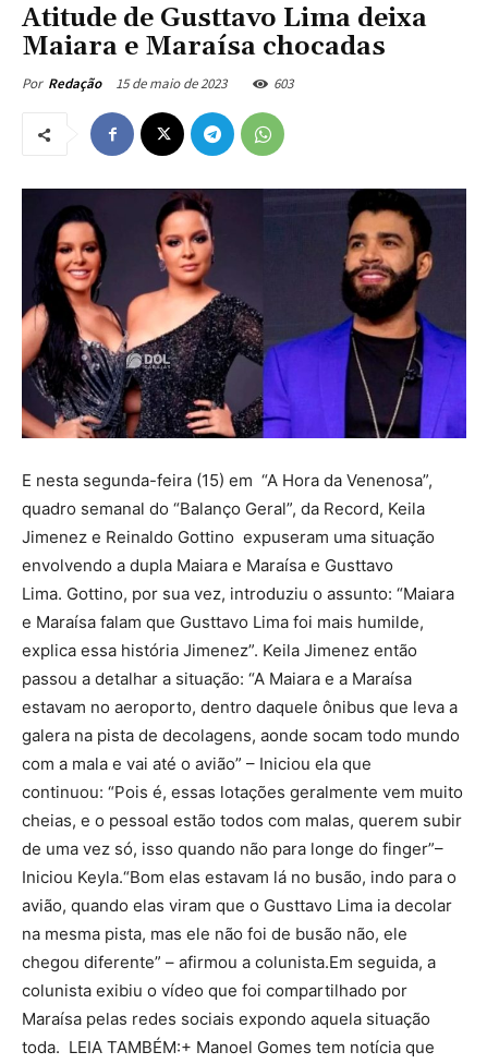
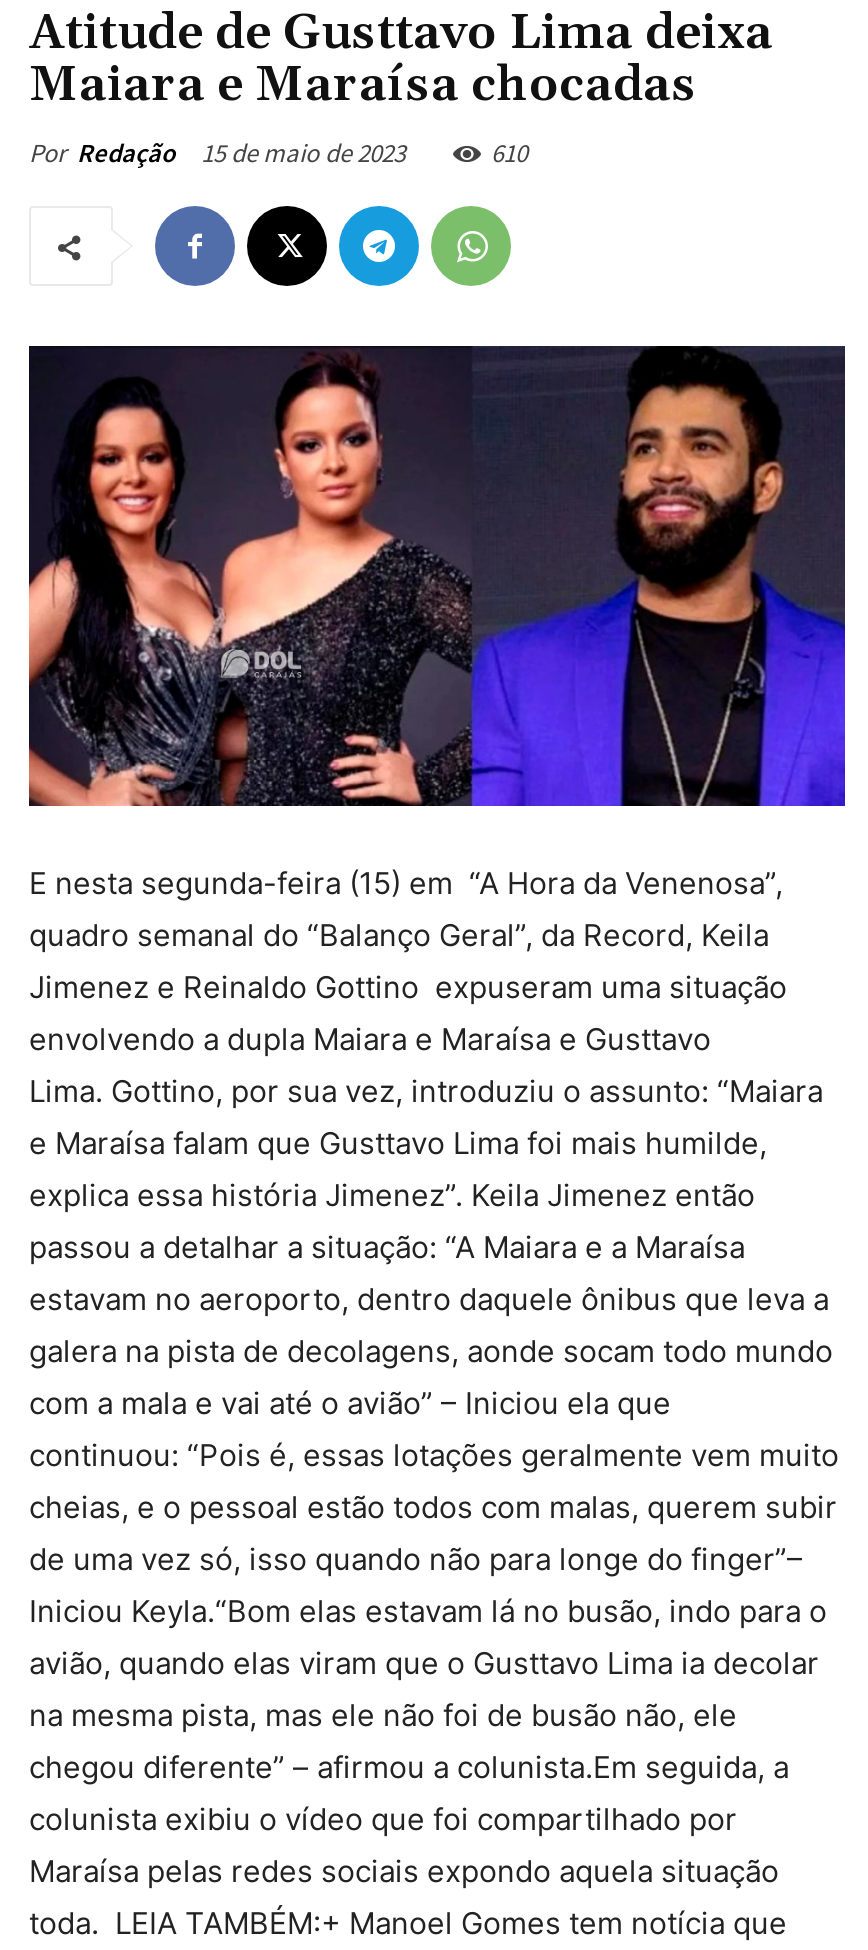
- 603
+ 610
